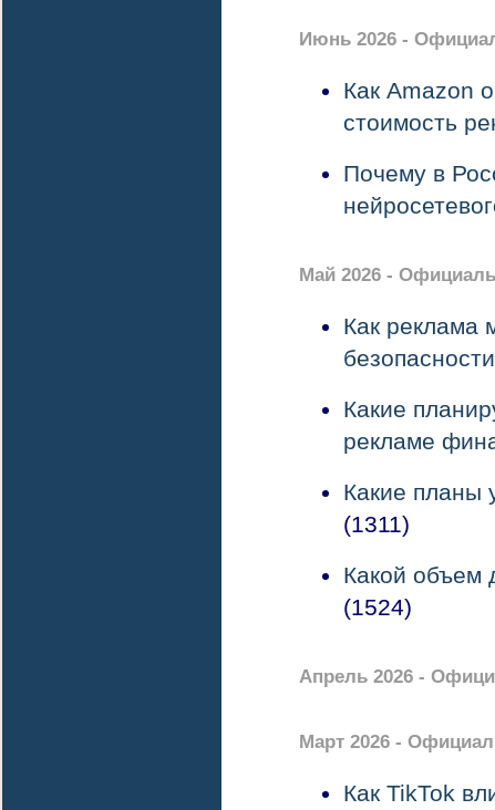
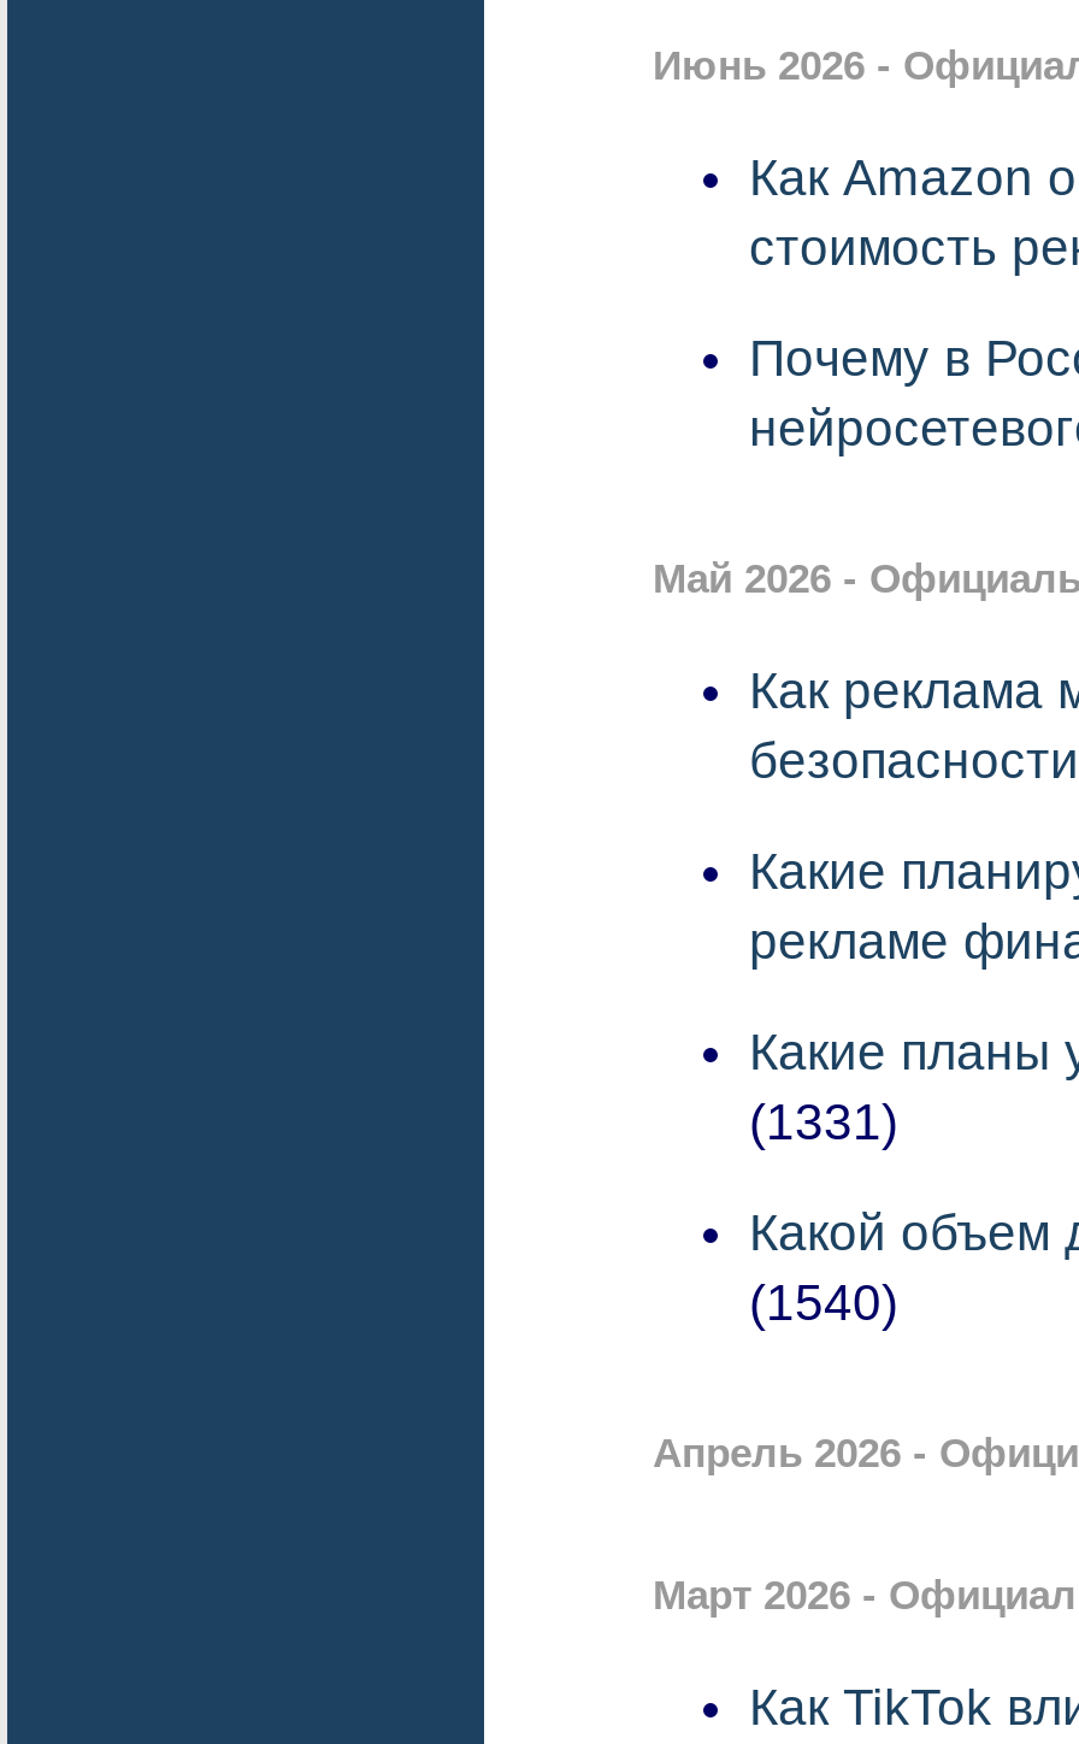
- (1311)
+ (1331)

- (1524)
+ (1540)
